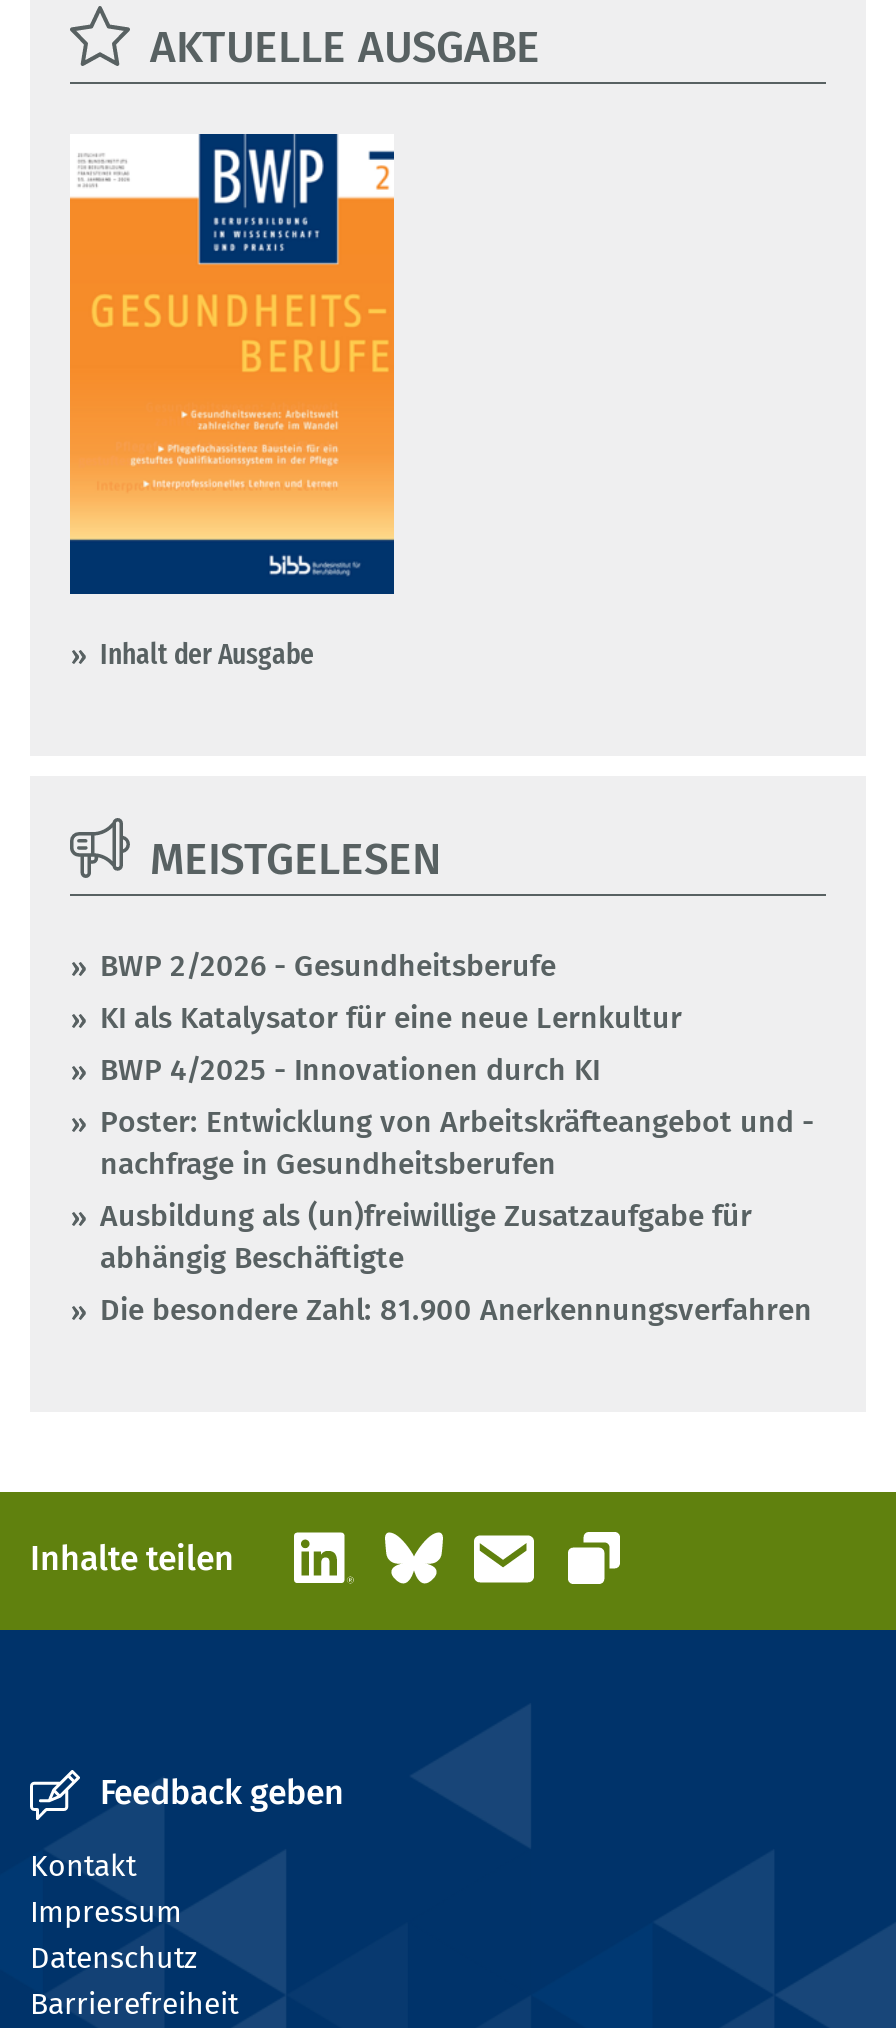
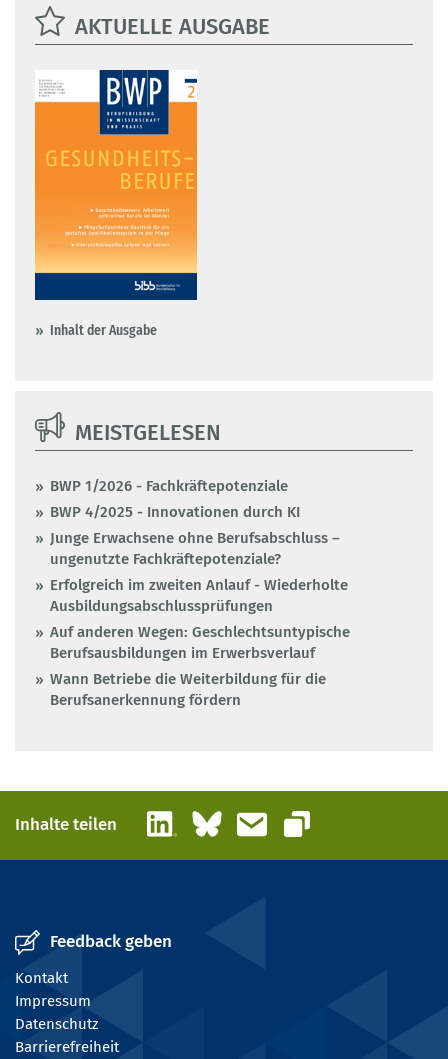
- BWP 2/2026 - Gesundheitsberufe
- KI als Katalysator für eine neue Lernkultur
+ BWP 1/2026 - Fachkräftepotenziale

moved up: BWP 4/2025 - Innovationen durch KI

- Poster: Entwicklung von Arbeitskräfteangebot und -
- nachfrage in Gesundheitsberufen
- Ausbildung als (un)freiwillige Zusatzaufgabe für
- abhängig Beschäftigte
- Die besondere Zahl: 81.900 Anerkennungsverfahren
+ Junge Erwachsene ohne Berufsabschluss –
+ ungenutzte Fachkräftepotenziale?
+ Erfolgreich im zweiten Anlauf - Wiederholte
+ Ausbildungsabschlussprüfungen
+ Auf anderen Wegen: Geschlechtsuntypische
+ Berufsausbildungen im Erwerbsverlauf
+ Wann Betriebe die Weiterbildung für die
+ Berufsanerkennung fördern
